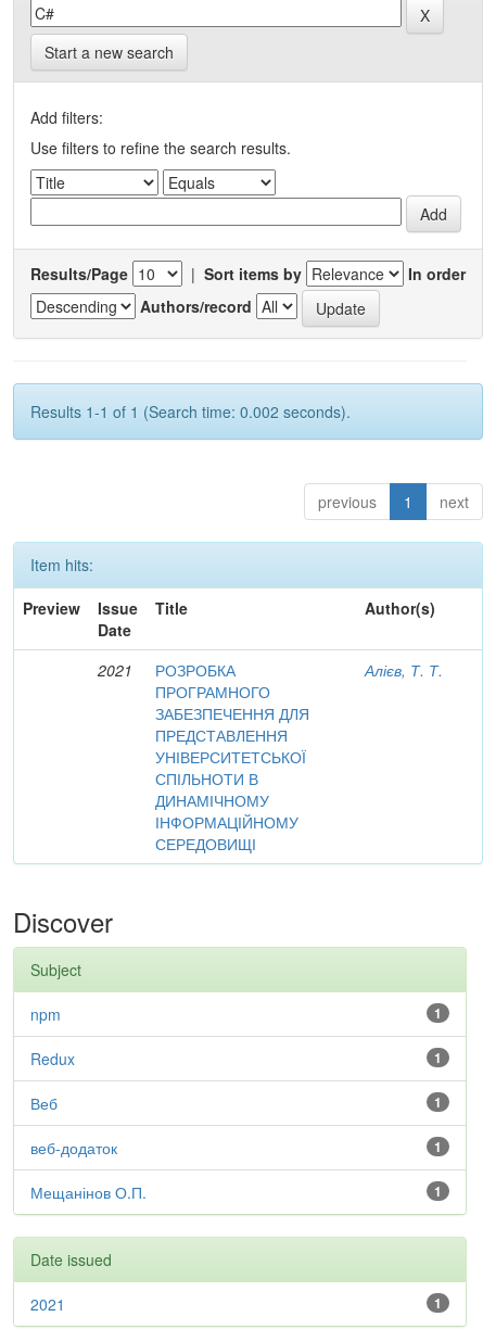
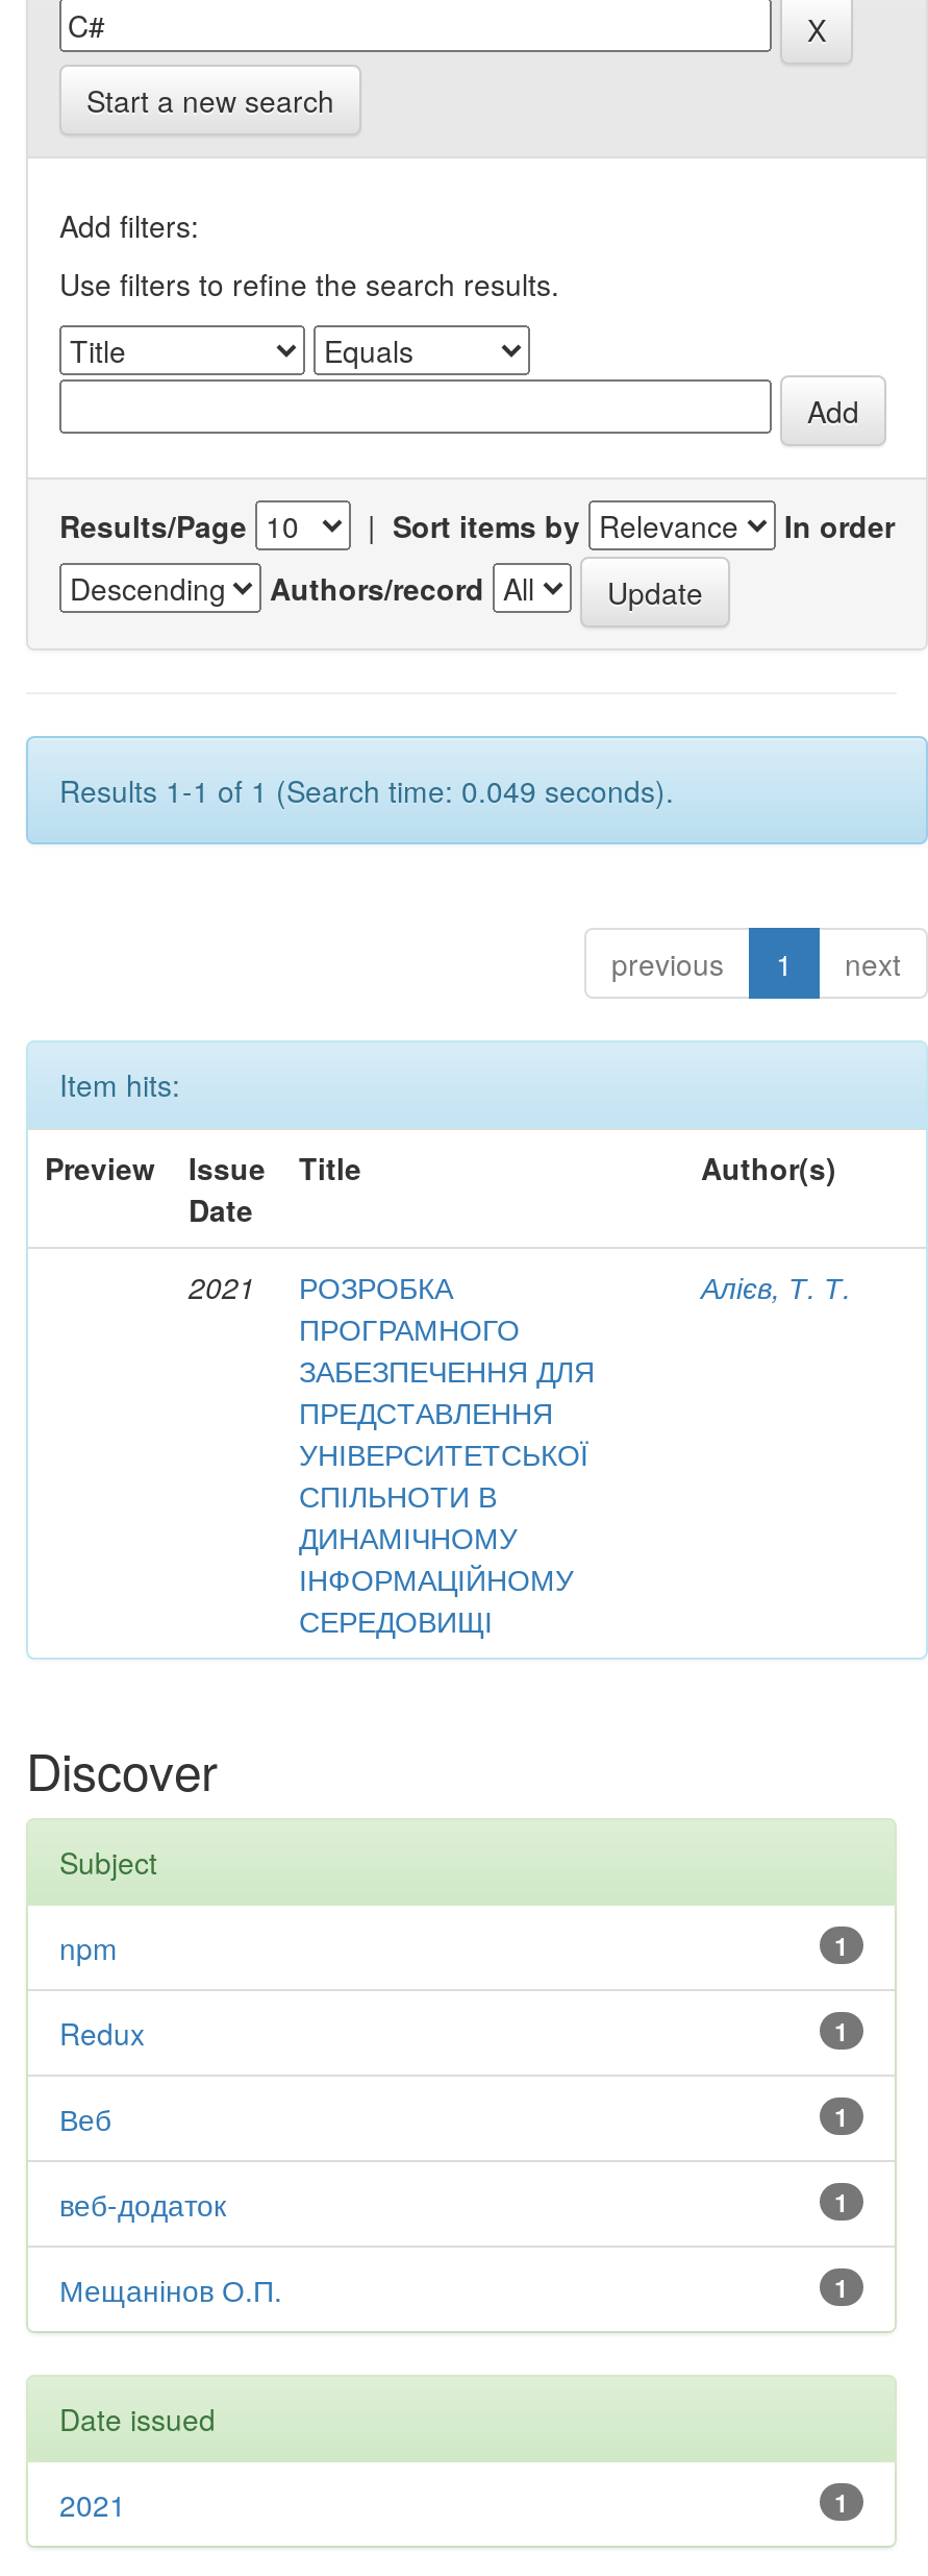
- Results 1-1 of 1 (Search time: 0.002 seconds).
+ Results 1-1 of 1 (Search time: 0.049 seconds).
